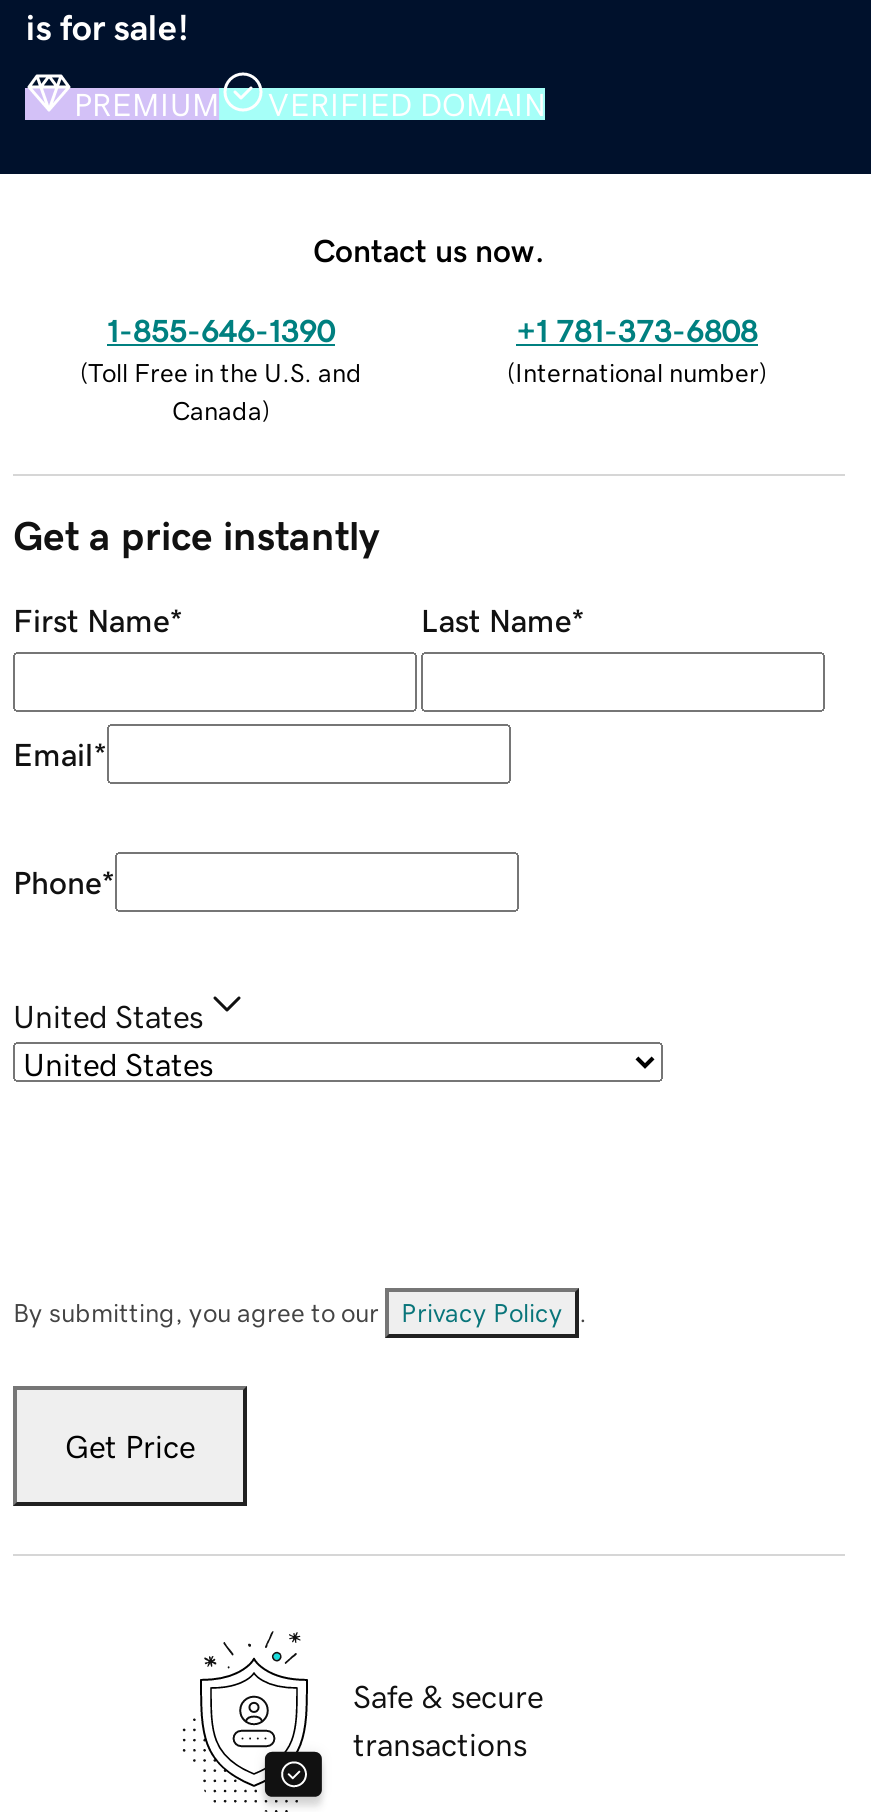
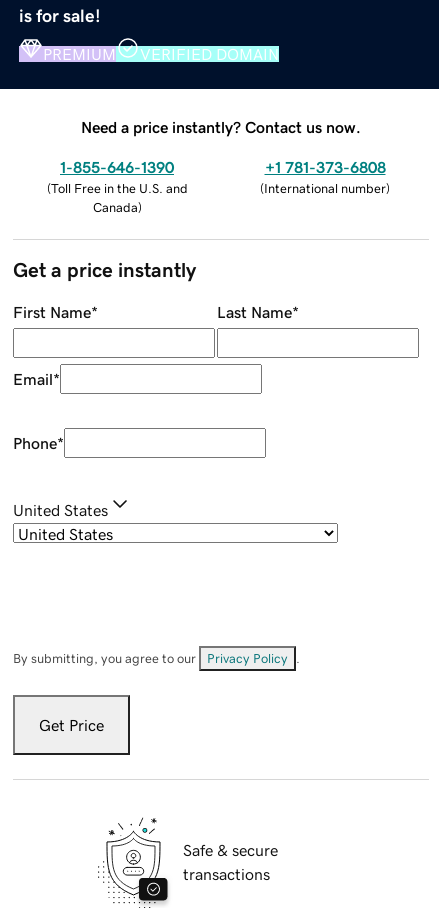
- Contact us now.
+ Need a price instantly? Contact us now.
